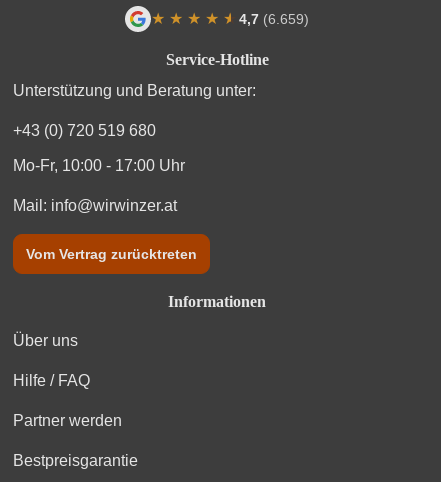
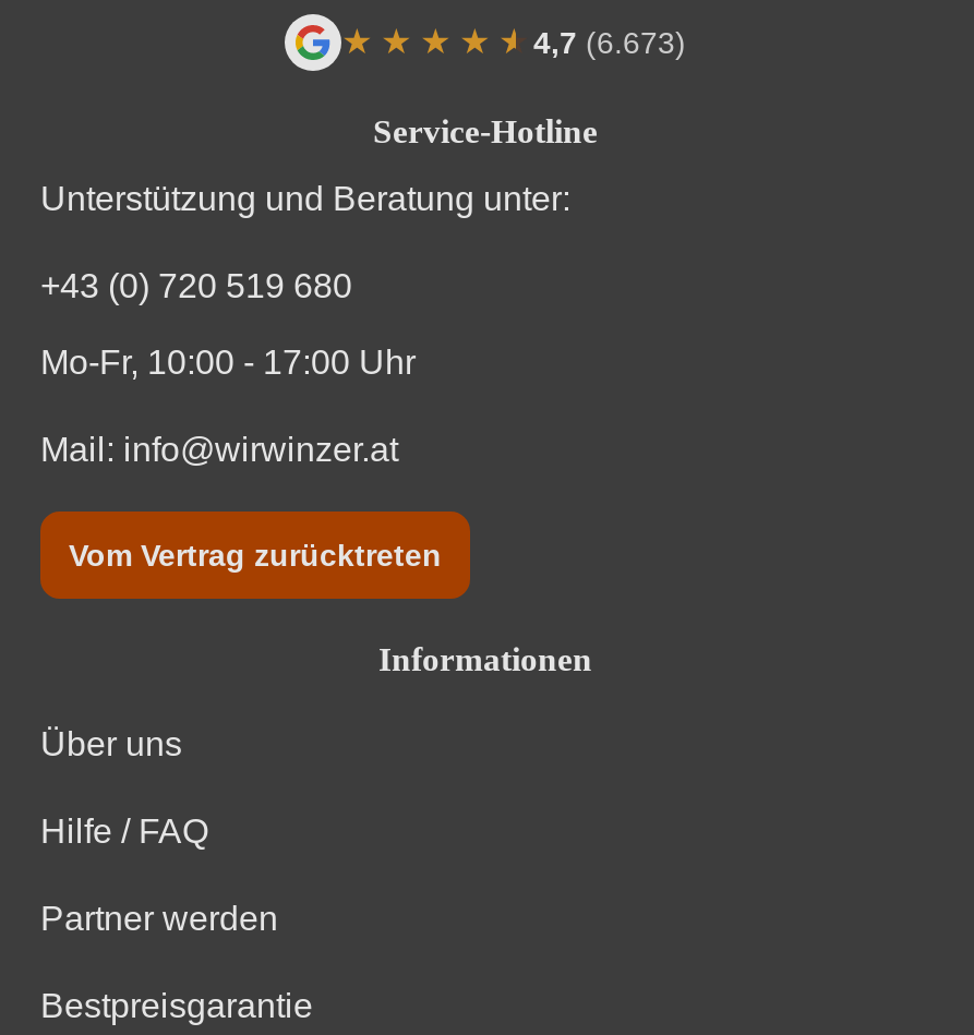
- 4,7 (6.659)
+ 4,7 (6.673)
